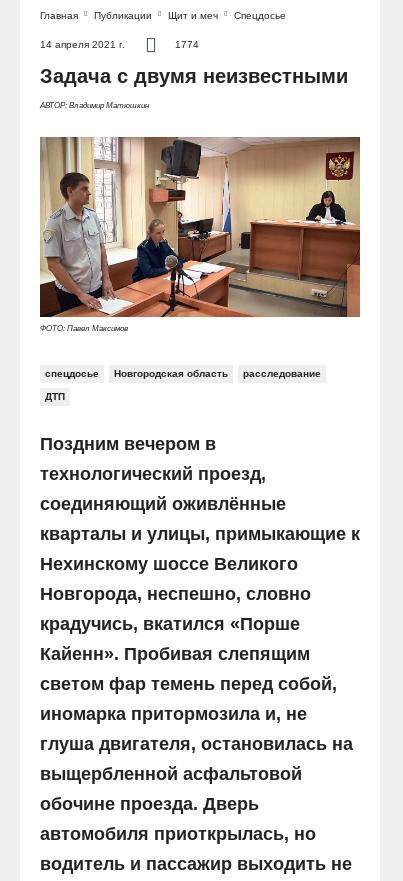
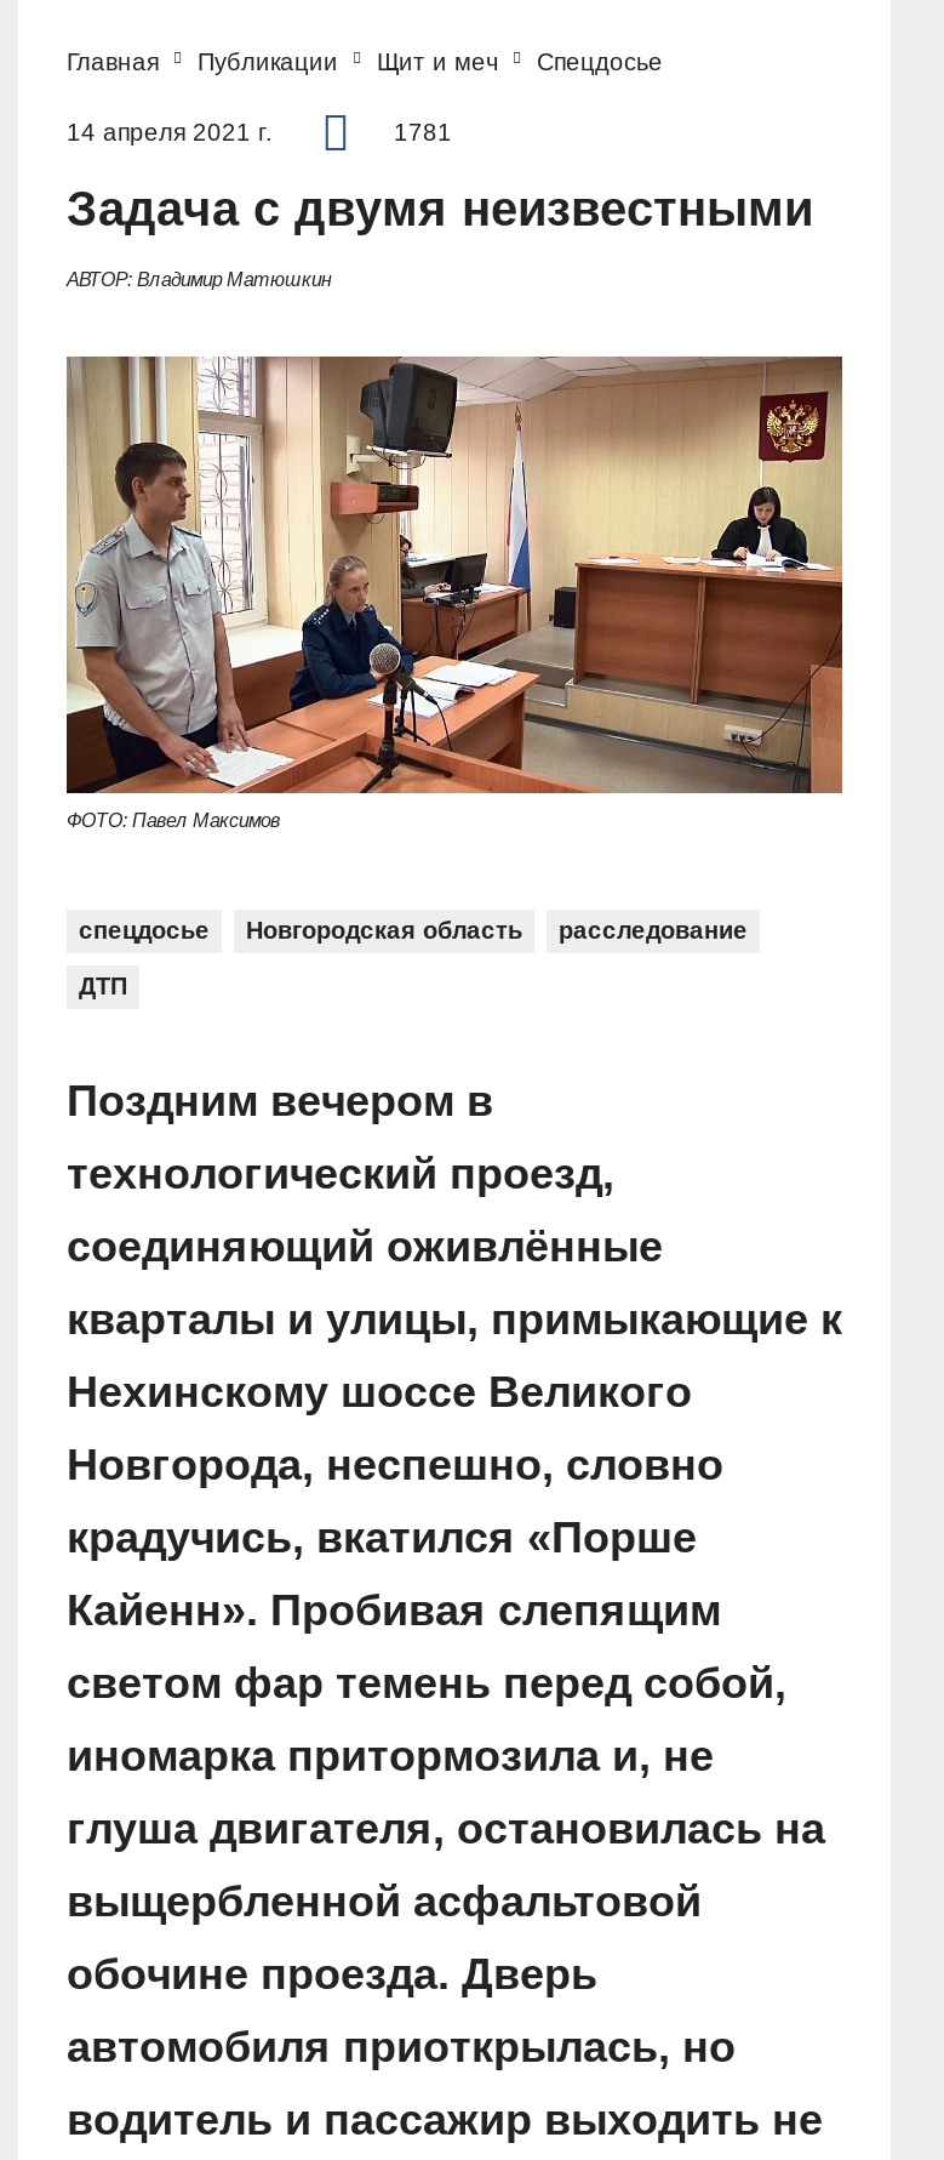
- 1774
+ 1781
